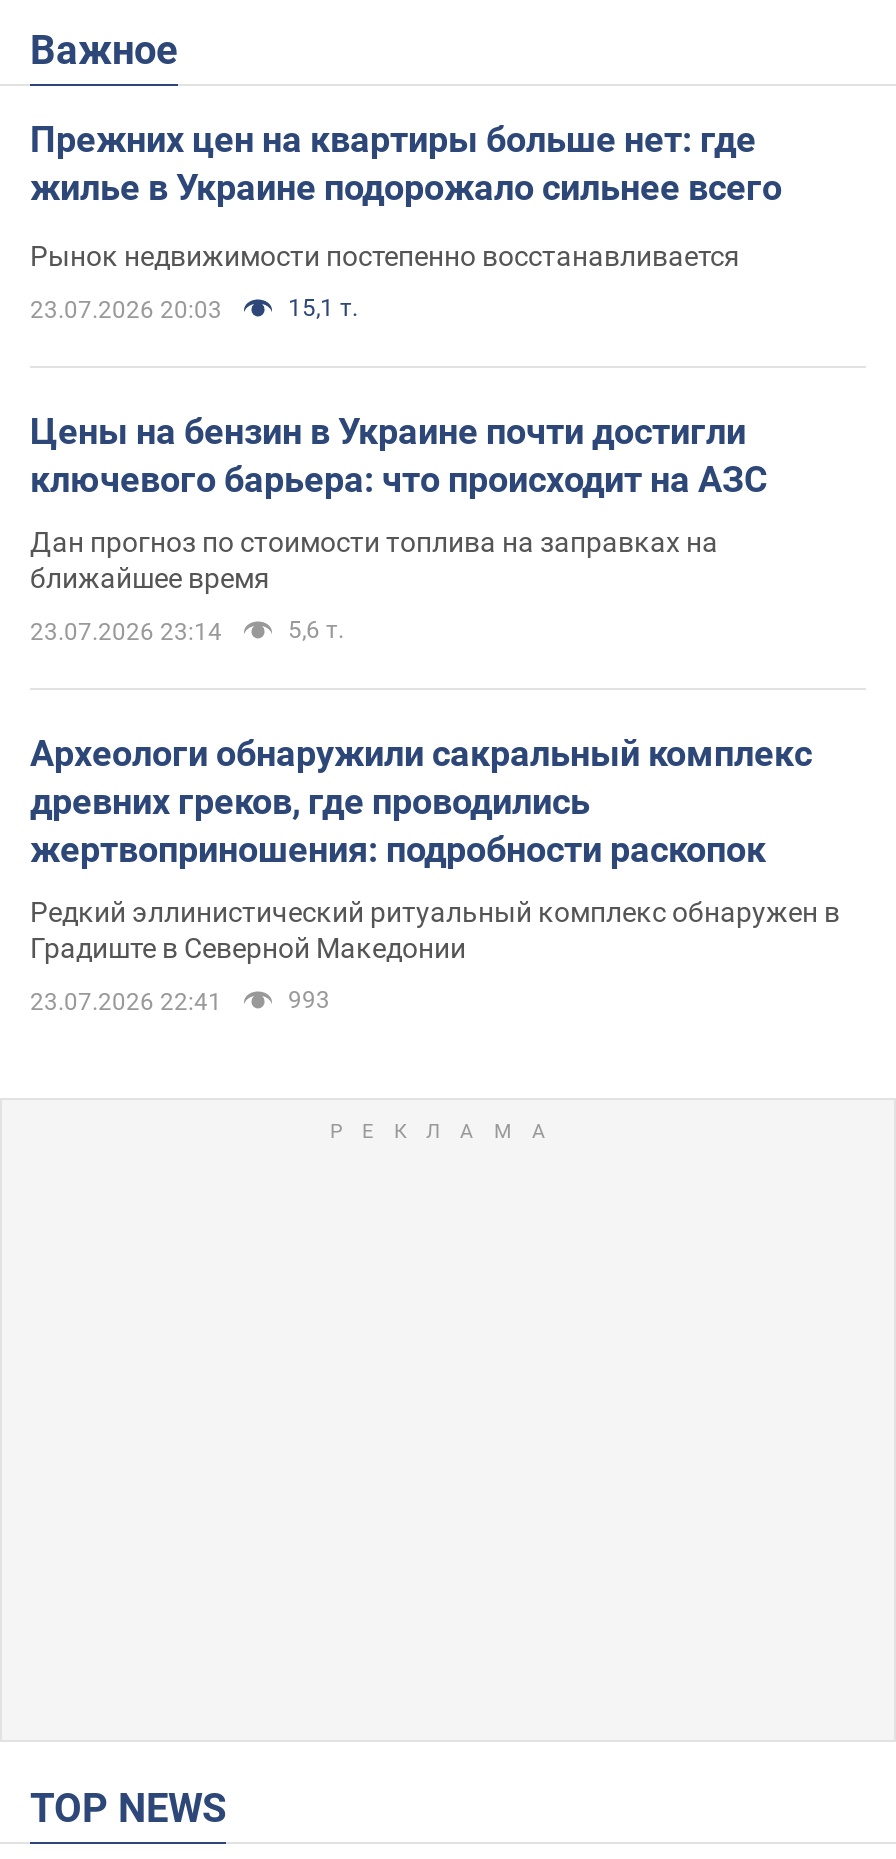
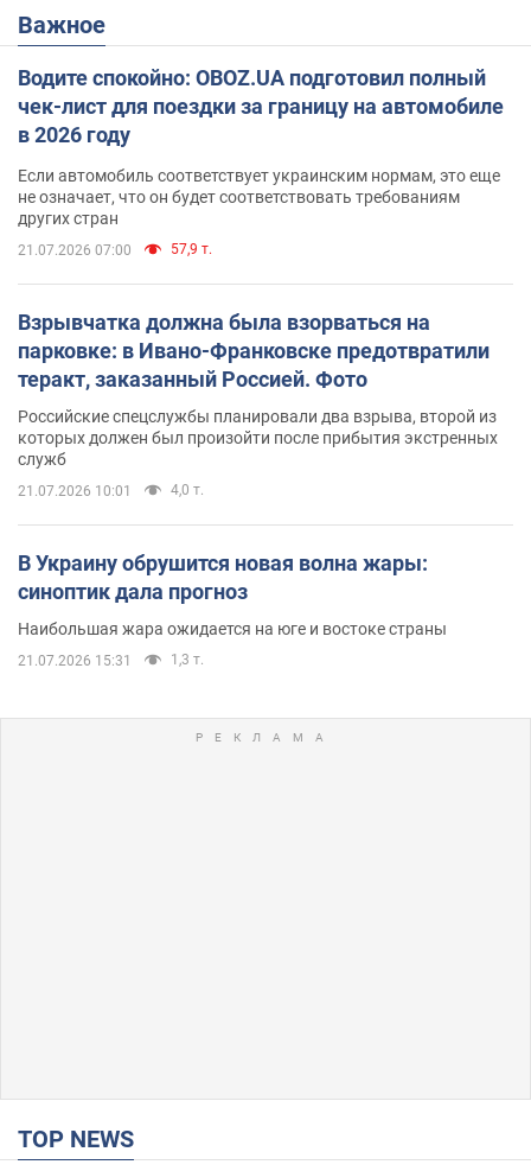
- Прежних цен на квартиры больше нет: где
- жилье в Украине подорожало сильнее всего
+ Водите спокойно: OBOZ.UA подготовил полный
+ чек-лист для поездки за границу на автомобиле
+ в 2026 году

- Рынок недвижимости постепенно восстанавливается
+ Если автомобиль соответствует украинским нормам, это еще
+ не означает, что он будет соответствовать требованиям
+ других стран

- 23.07.2026 20:03
- 15,1 т.
+ 21.07.2026 07:00
+ 57,9 т.

- Цены на бензин в Украине почти достигли
- ключевого барьера: что происходит на АЗС
+ Взрывчатка должна была взорваться на
+ парковке: в Ивано-Франковске предотвратили
+ теракт, заказанный Россией. Фото

- Дан прогноз по стоимости топлива на заправках на
- ближайшее время
+ Российские спецслужбы планировали два взрыва, второй из
+ которых должен был произойти после прибытия экстренных
+ служб

- 23.07.2026 23:14
- 5,6 т.
+ 21.07.2026 10:01
+ 4,0 т.

- Археологи обнаружили сакральный комплекс
- древних греков, где проводились
- жертвоприношения: подробности раскопок
+ В Украину обрушится новая волна жары:
+ синоптик дала прогноз

- Редкий эллинистический ритуальный комплекс обнаружен в
- Градиште в Северной Македонии
+ Наибольшая жара ожидается на юге и востоке страны

- 23.07.2026 22:41
- 993
+ 21.07.2026 15:31
+ 1,3 т.
